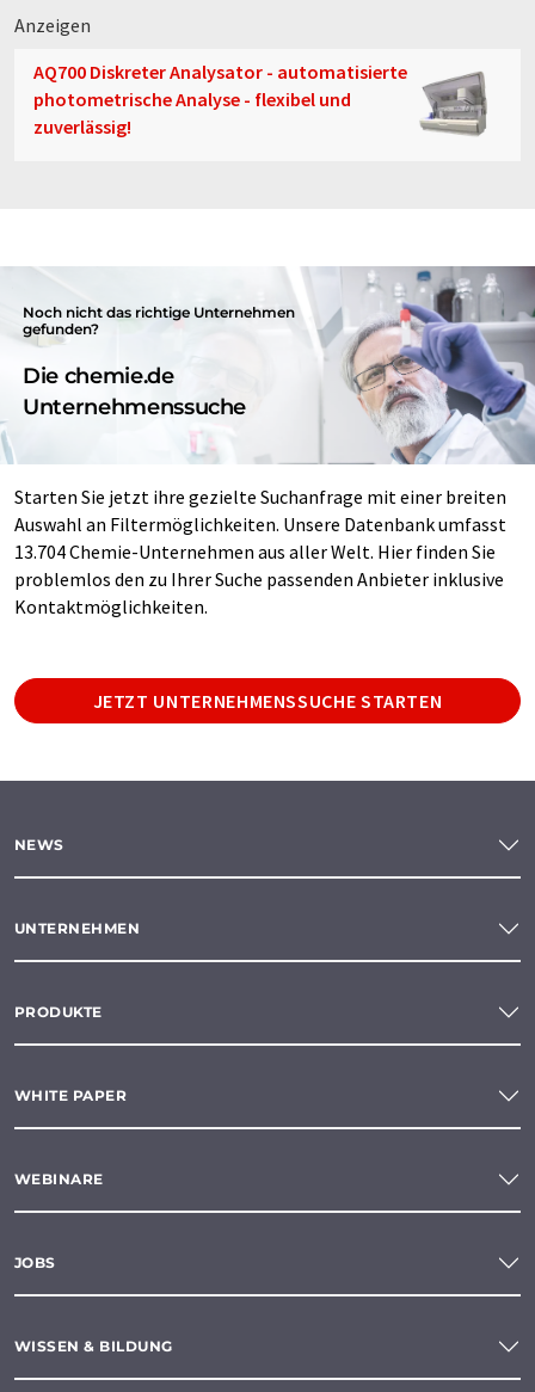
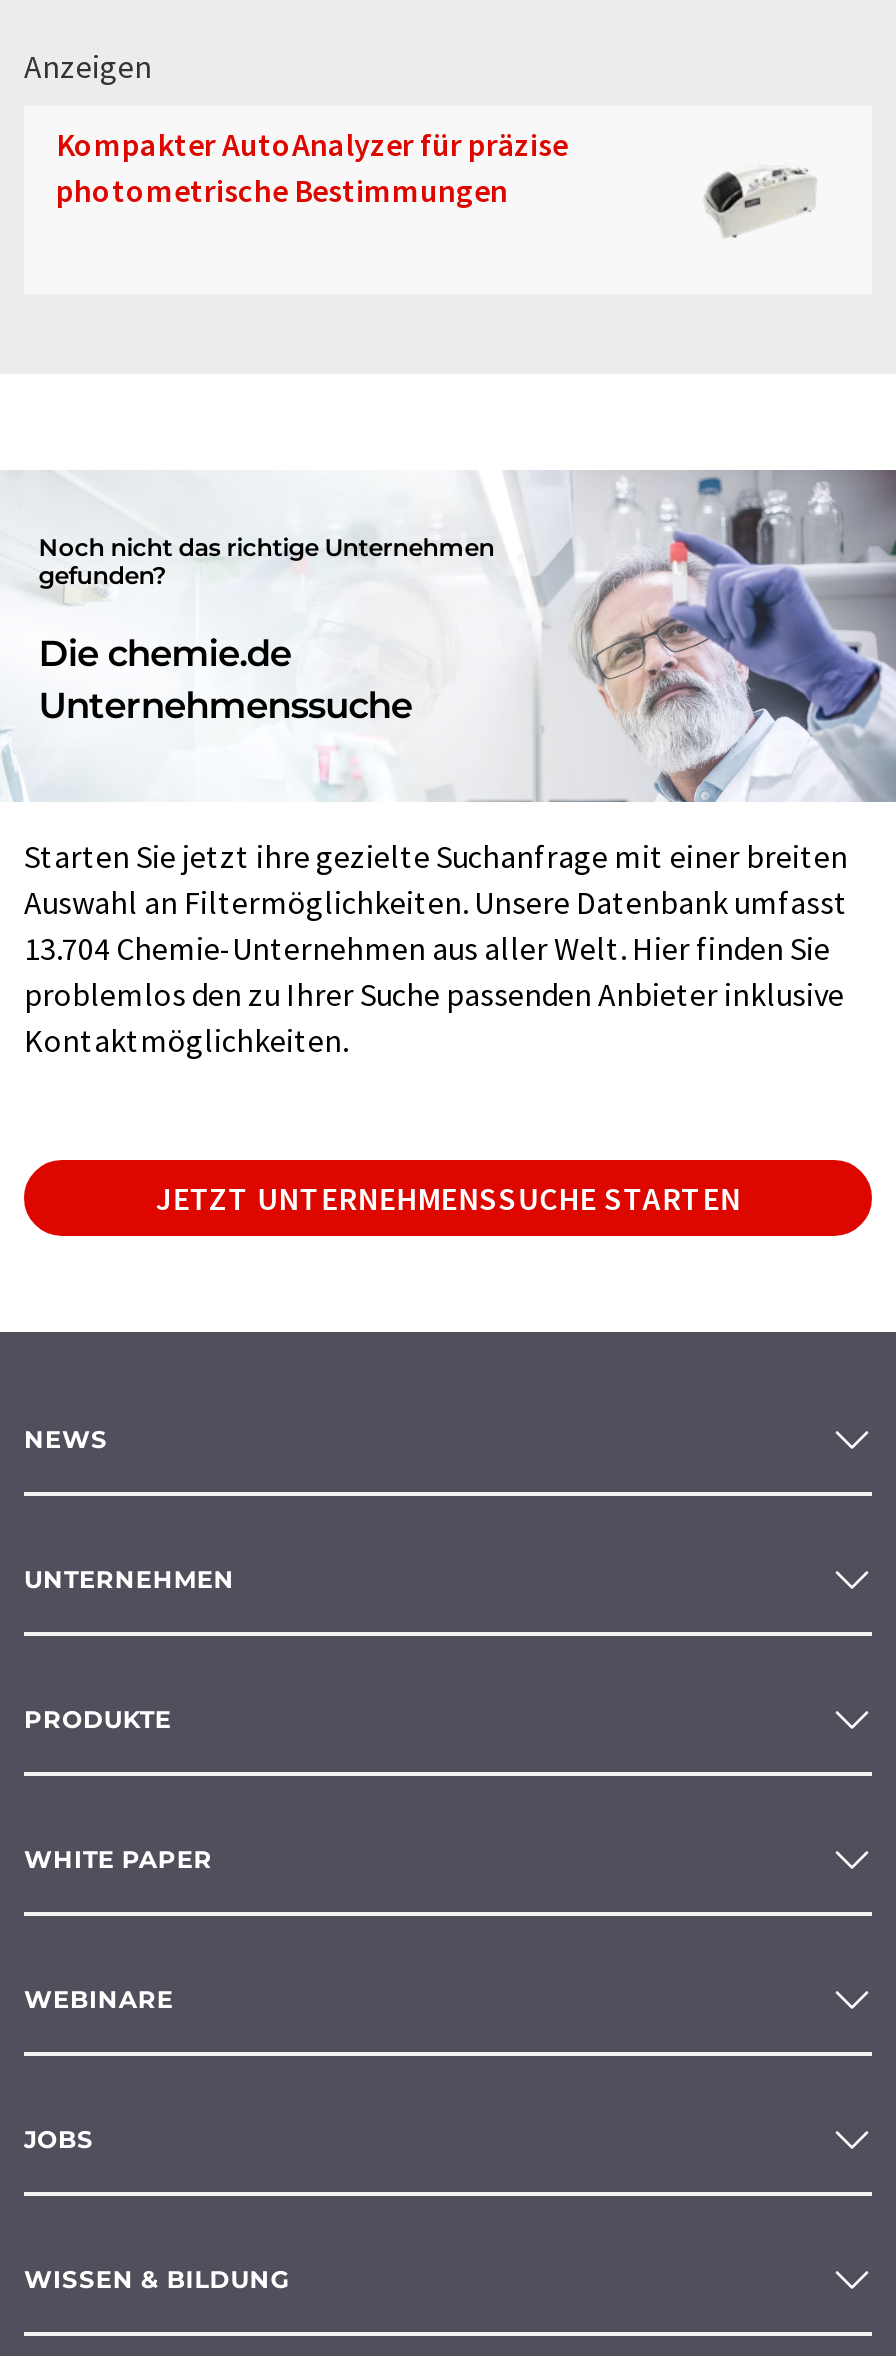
- AQ700 Diskreter Analysator - automatisierte
- photometrische Analyse - flexibel und
- zuverlässig!
+ Kompakter AutoAnalyzer für präzise
+ photometrische Bestimmungen

- [image]
+ [image]
